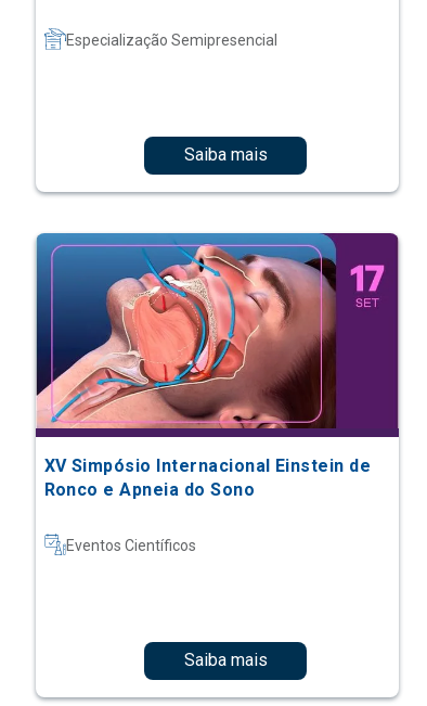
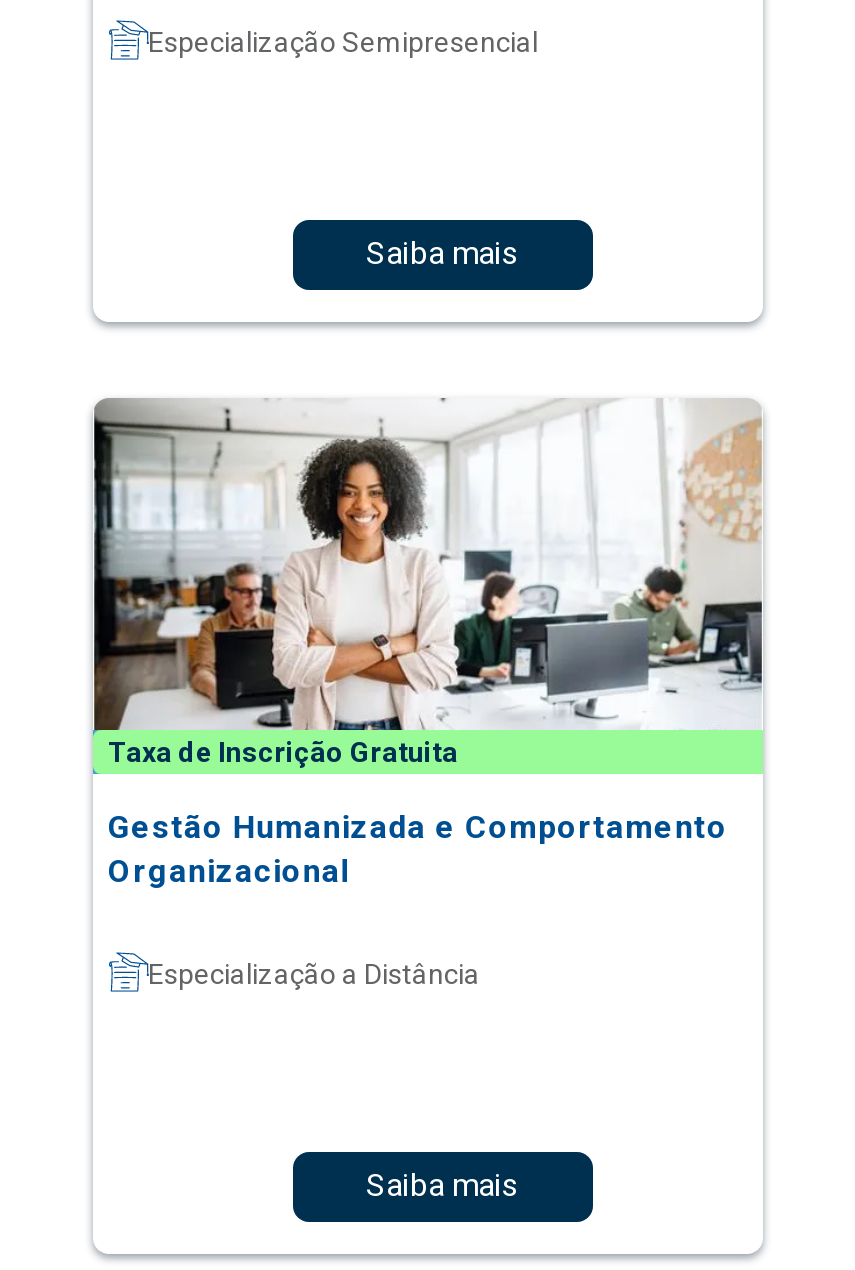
- [image]
- XV Simpósio Internacional Einstein de
- Ronco e Apneia do Sono
- Eventos Científicos
+ [image]
+ Taxa de Inscrição Gratuita
+ Gestão Humanizada e Comportamento
+ Organizacional
+ Especialização a Distância
